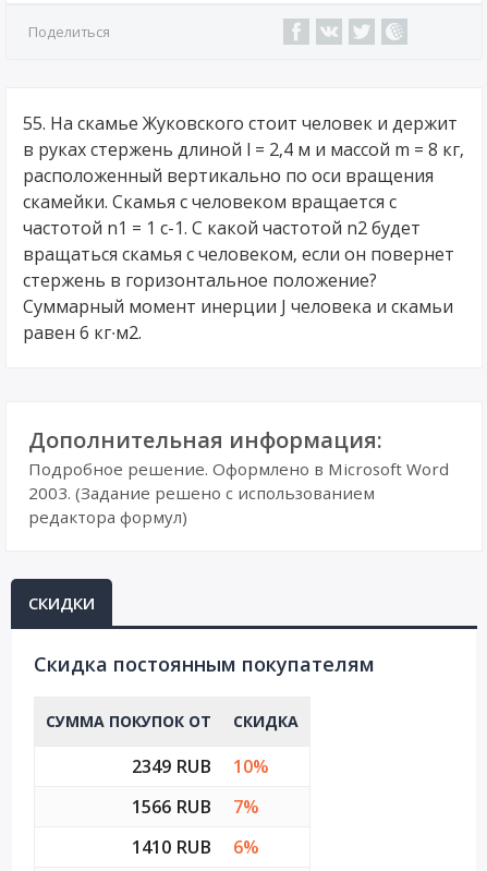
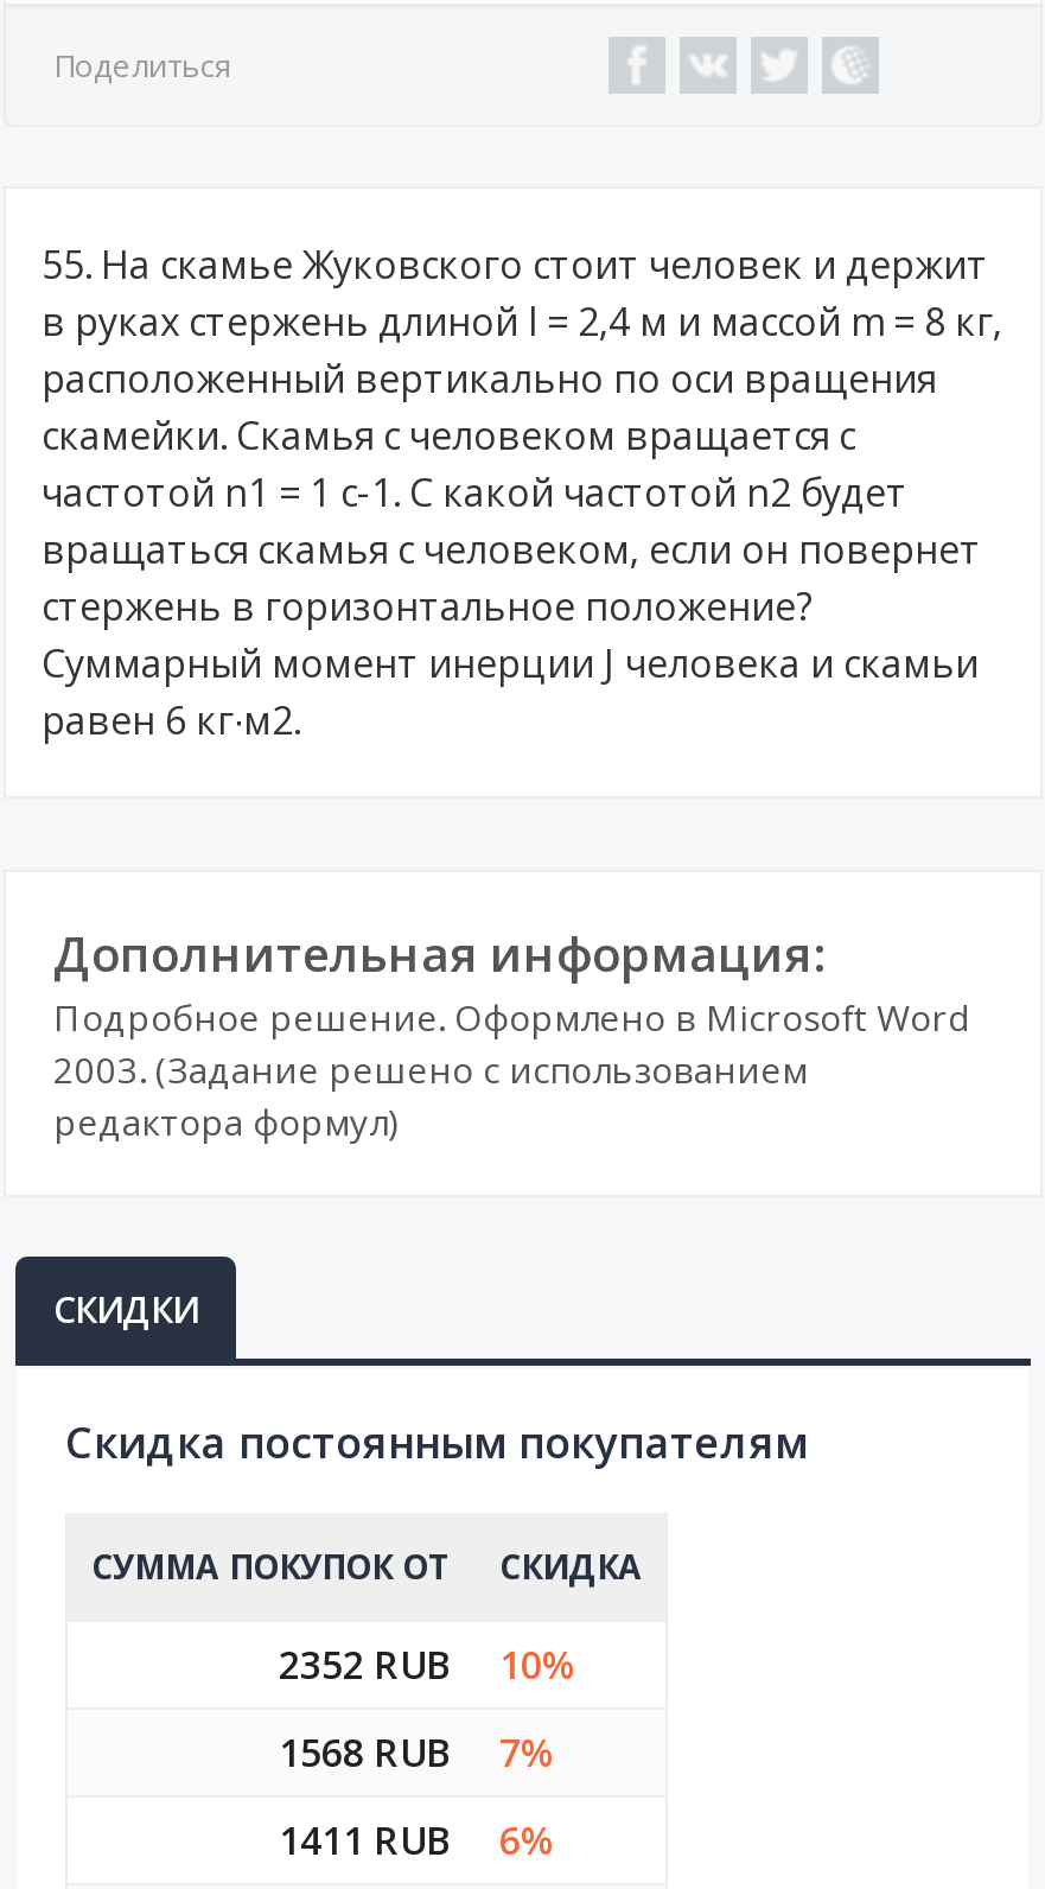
- 2349 RUB 10%
+ 2352 RUB 10%

- 1566 RUB 7%
+ 1568 RUB 7%

- 1410 RUB 6%
+ 1411 RUB 6%
